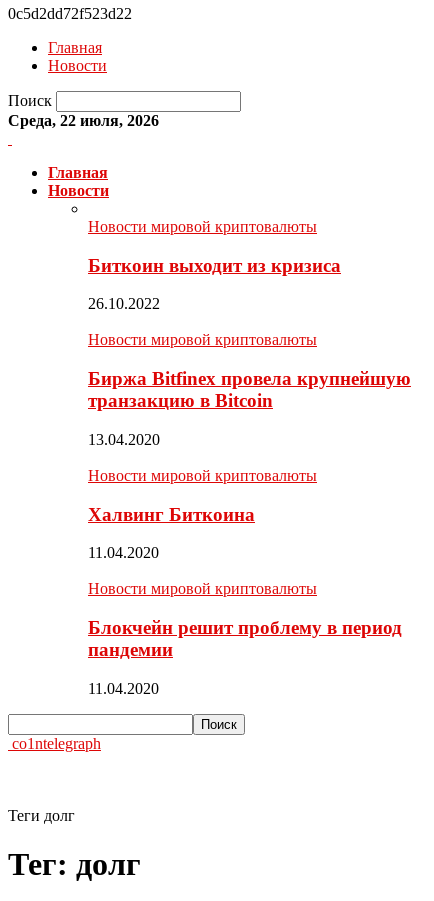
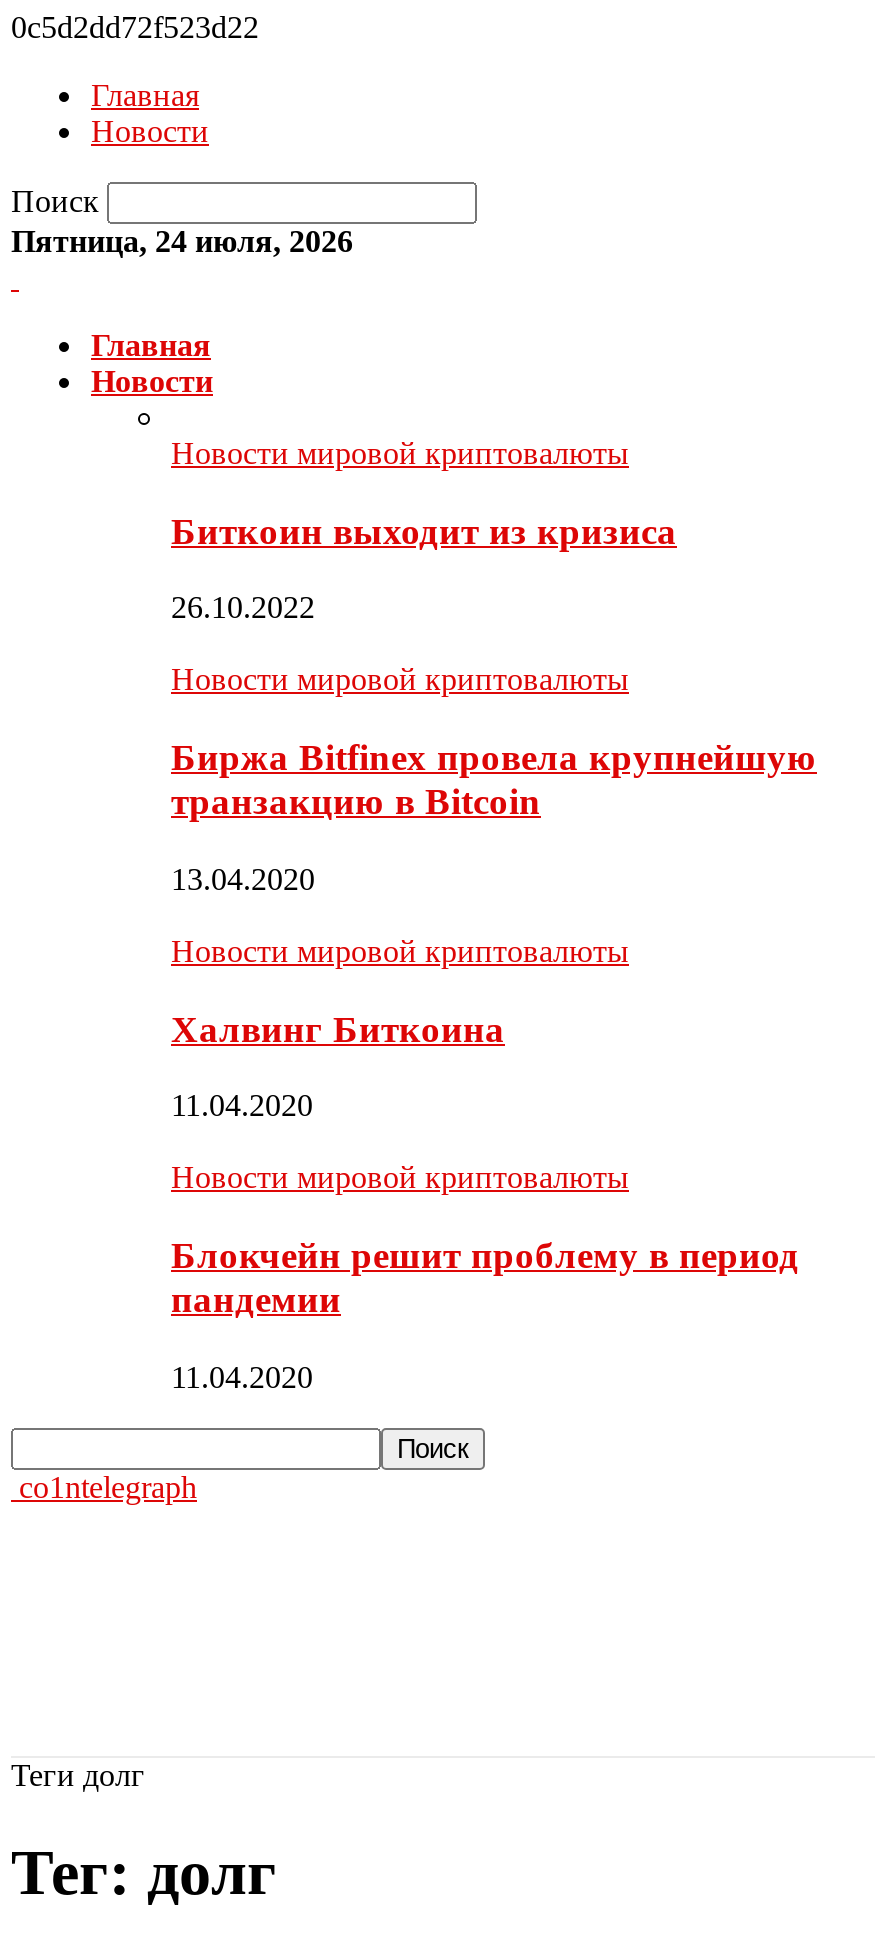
- Среда, 22 июля, 2026
+ Пятница, 24 июля, 2026
